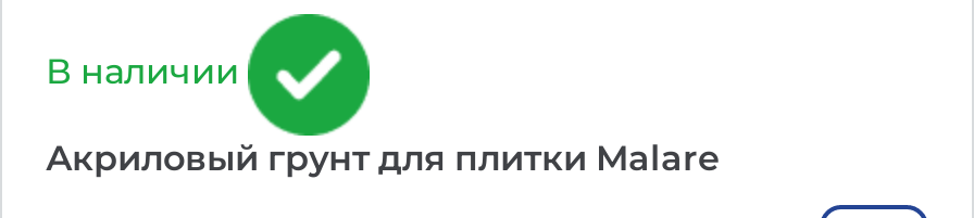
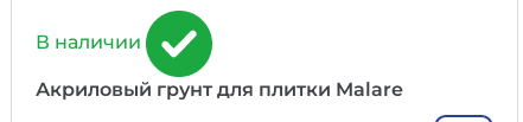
- [image]
+ [image]
